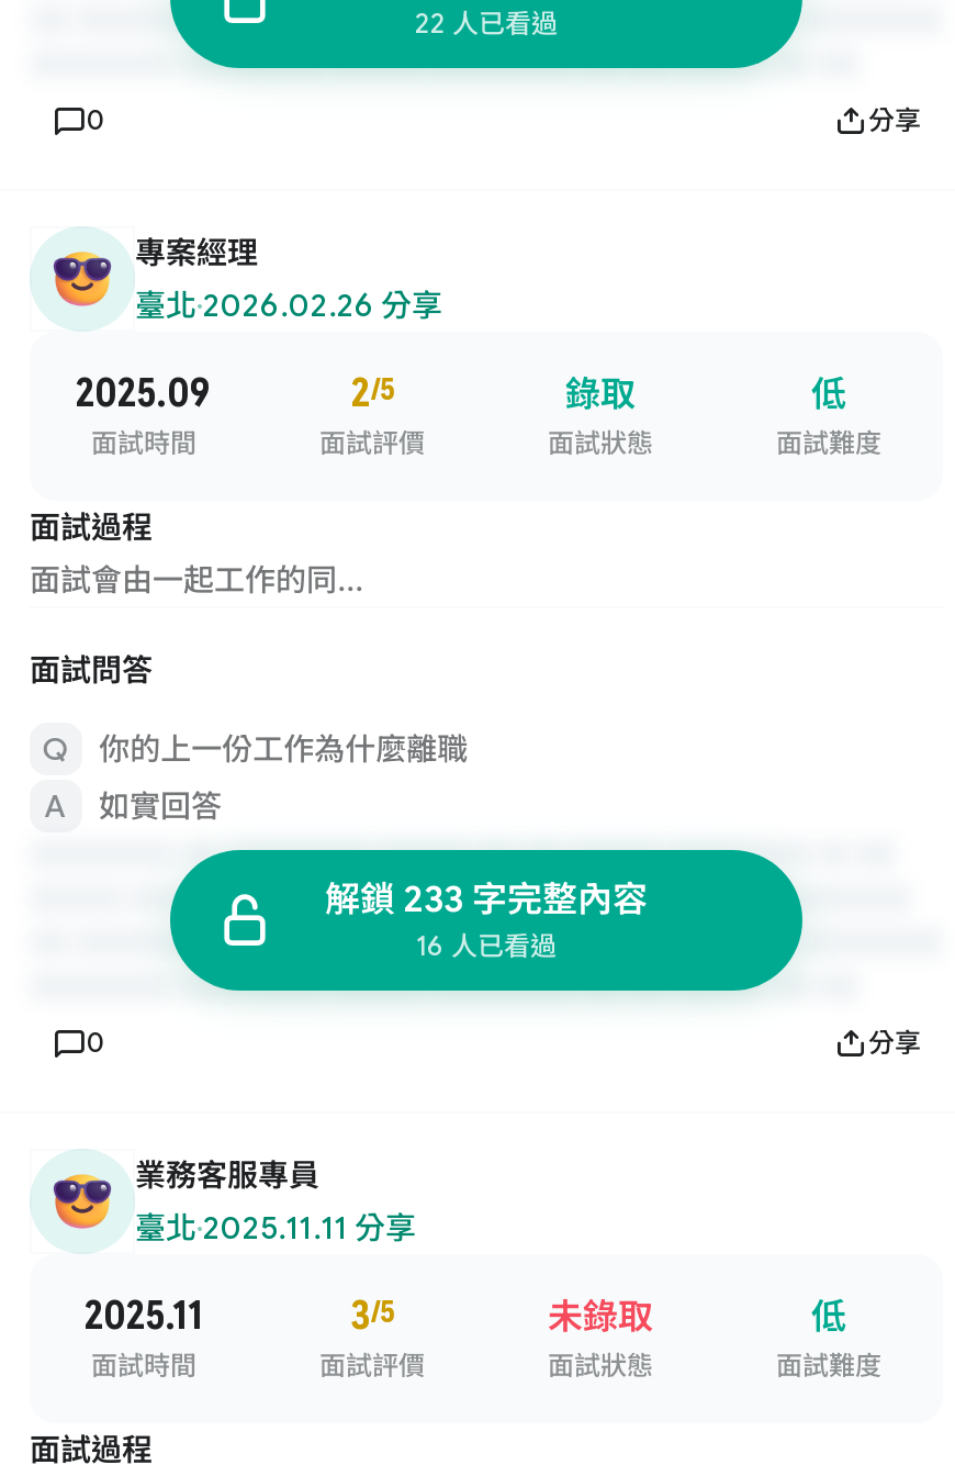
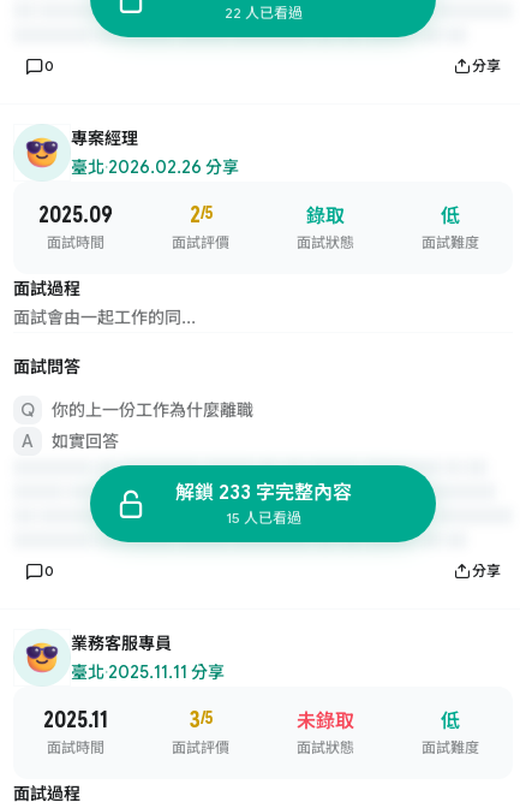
- 16 人已看過
+ 15 人已看過
